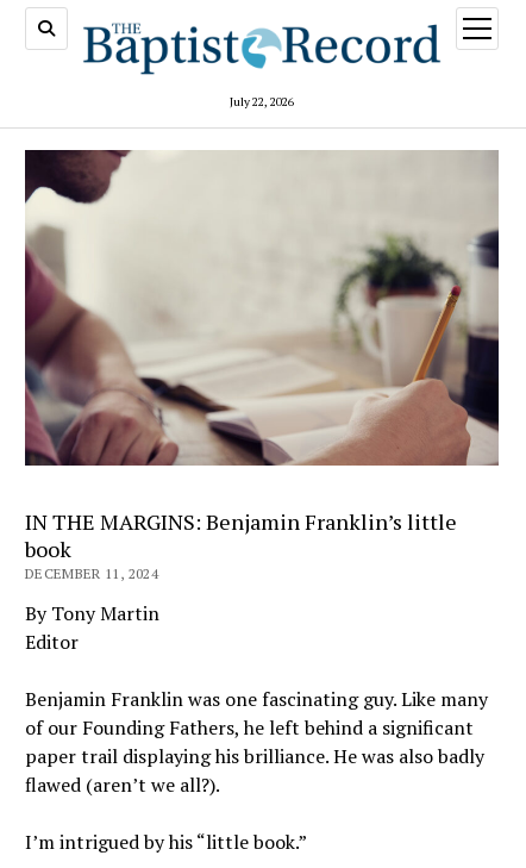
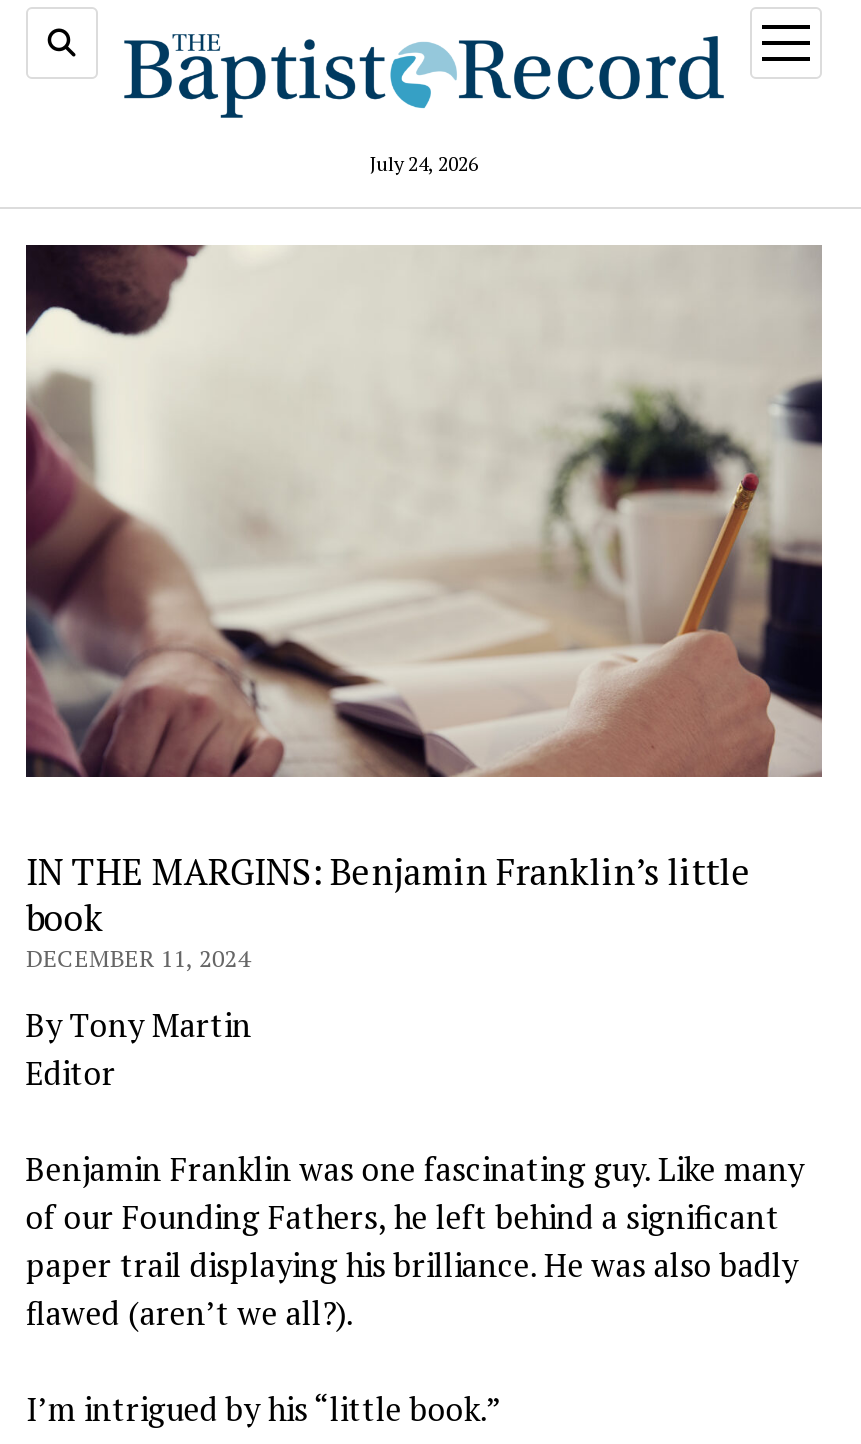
- July 22, 2026
+ July 24, 2026
